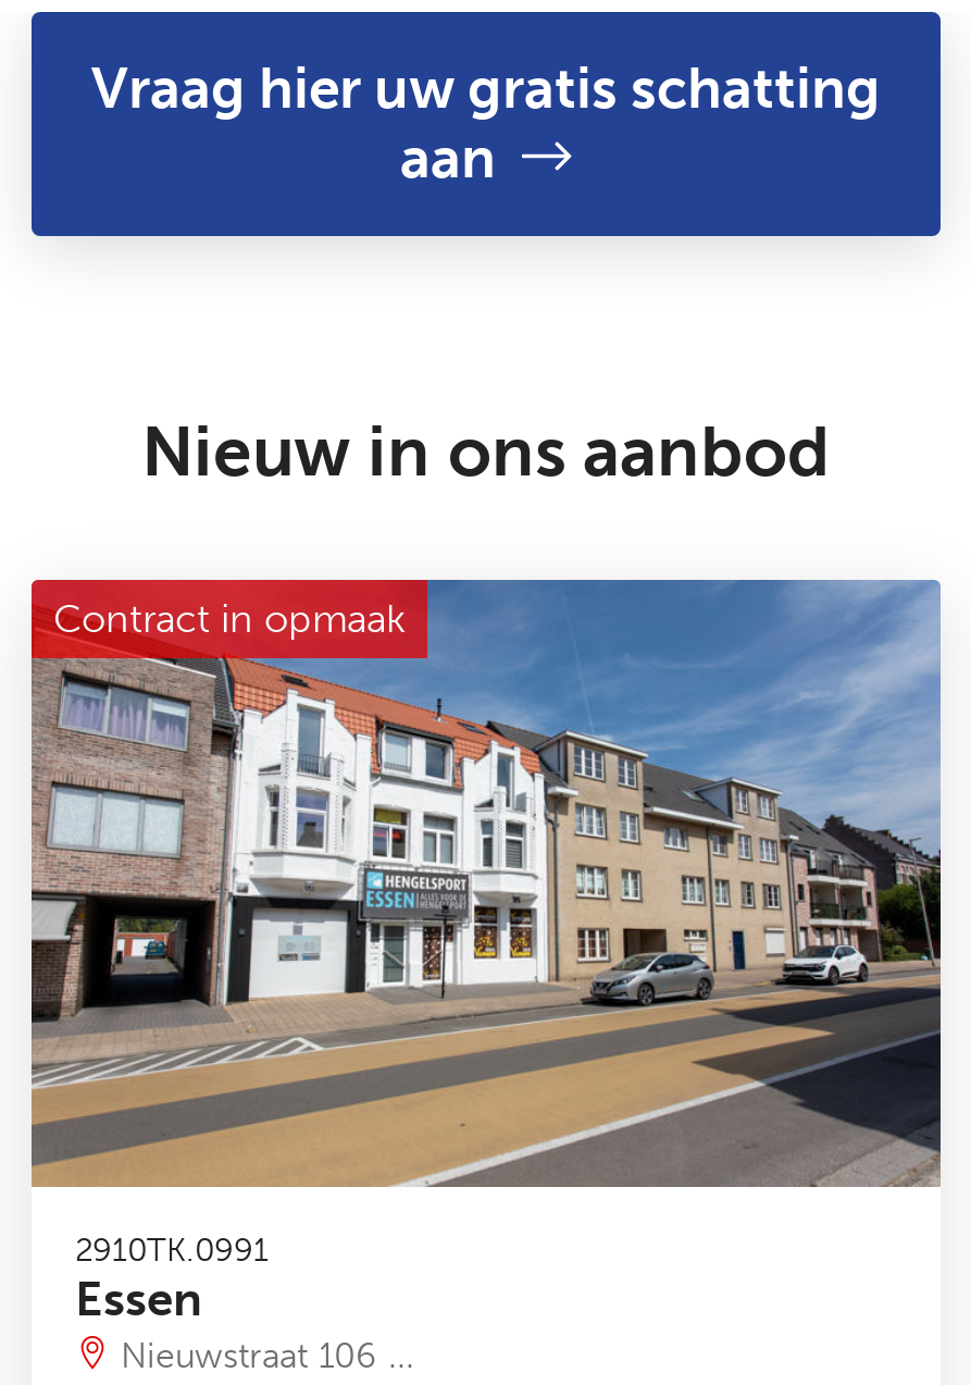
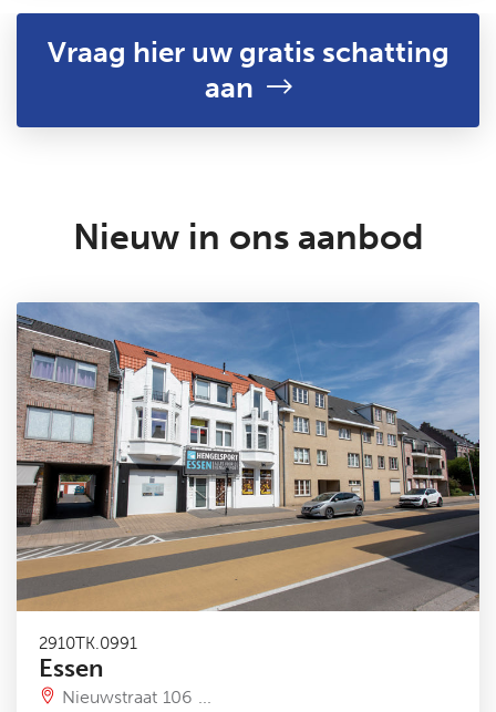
- Contract in opmaak
